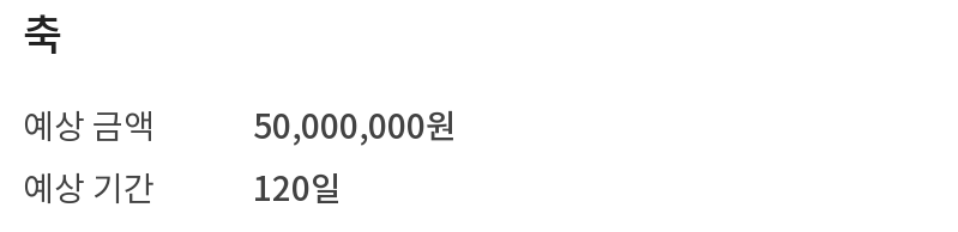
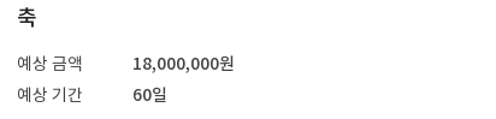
- 50,000,000원
+ 18,000,000원

- 120일
+ 60일
